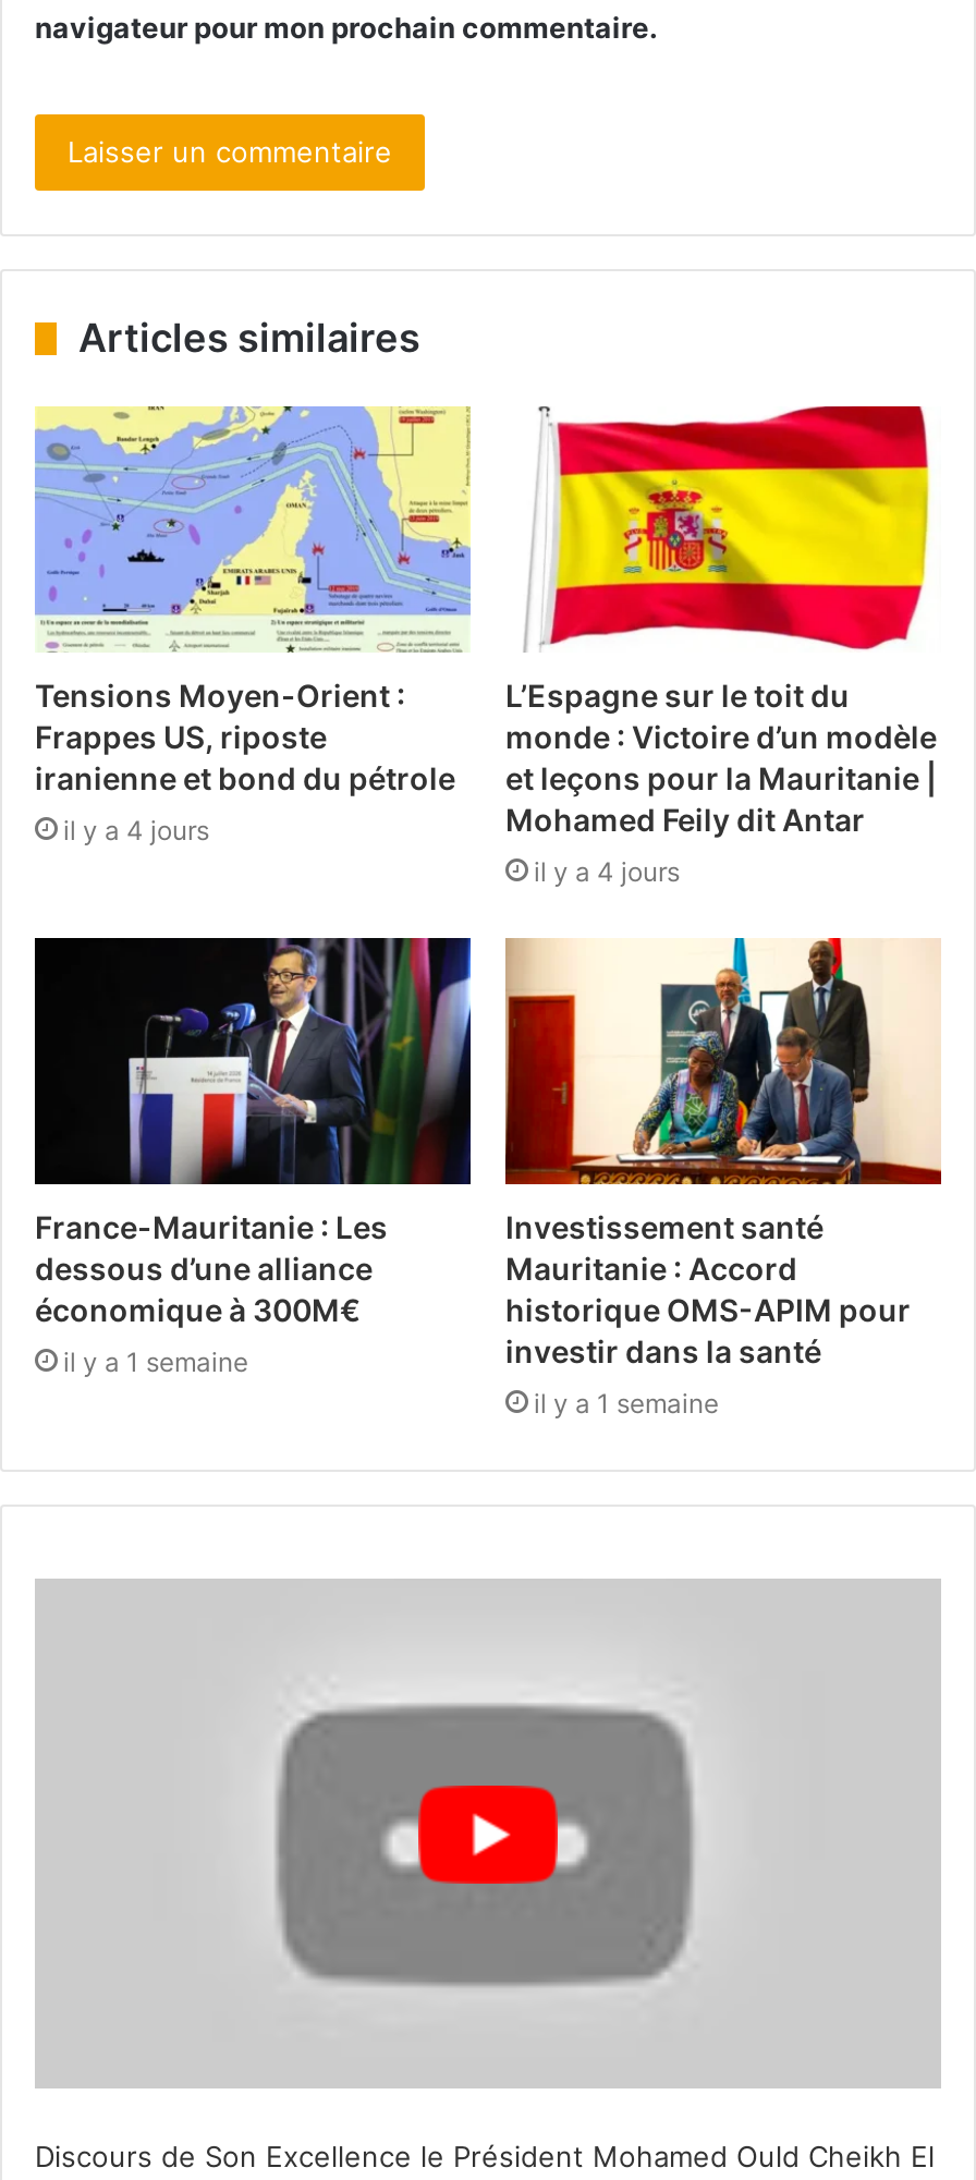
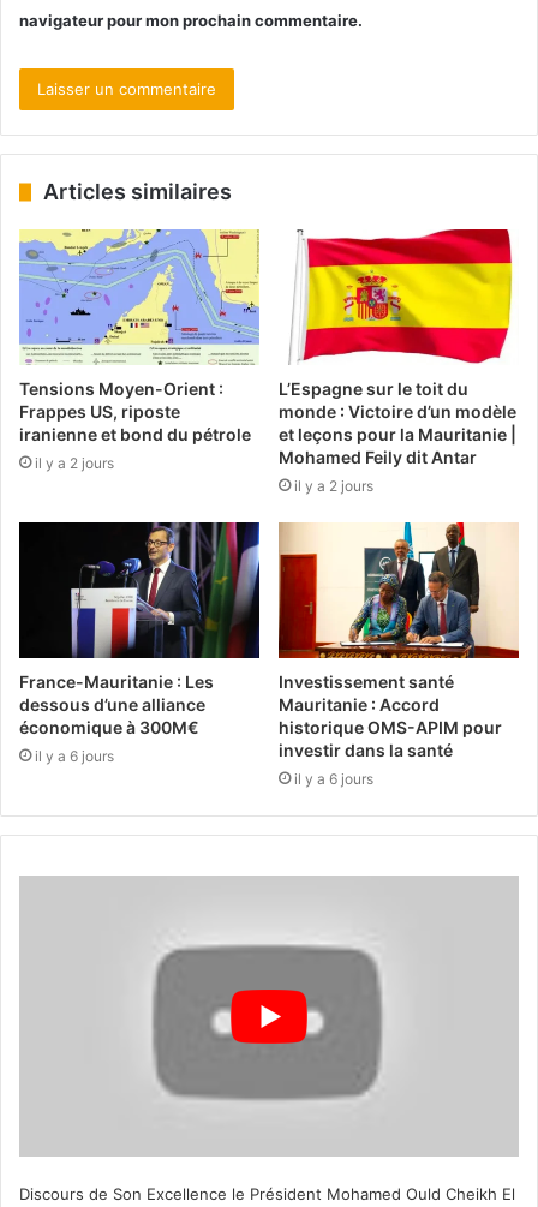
- il y a 4 jours
+ il y a 2 jours

- il y a 4 jours
+ il y a 2 jours

- il y a 1 semaine
+ il y a 6 jours

- il y a 1 semaine
+ il y a 6 jours
